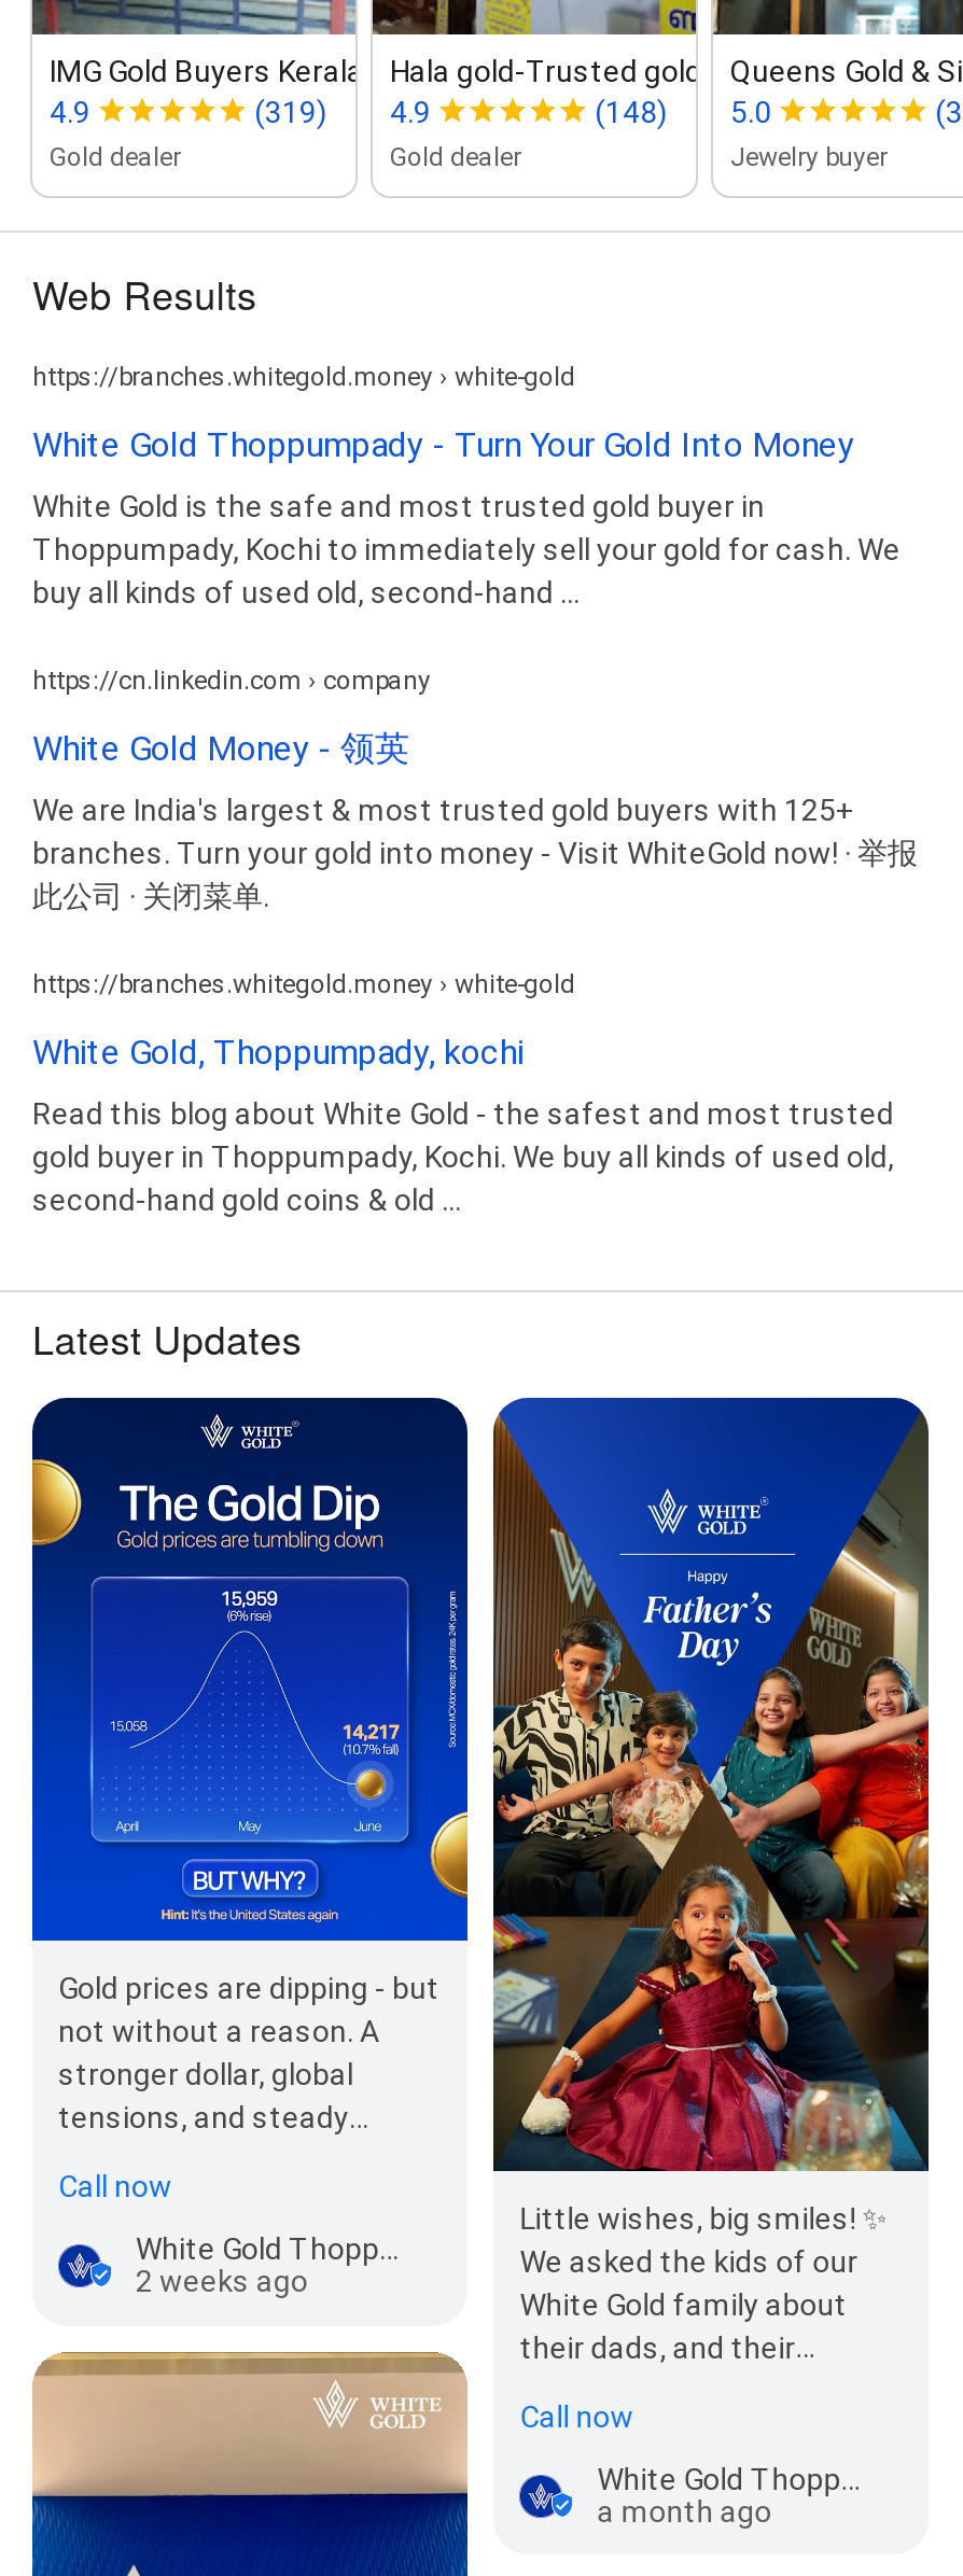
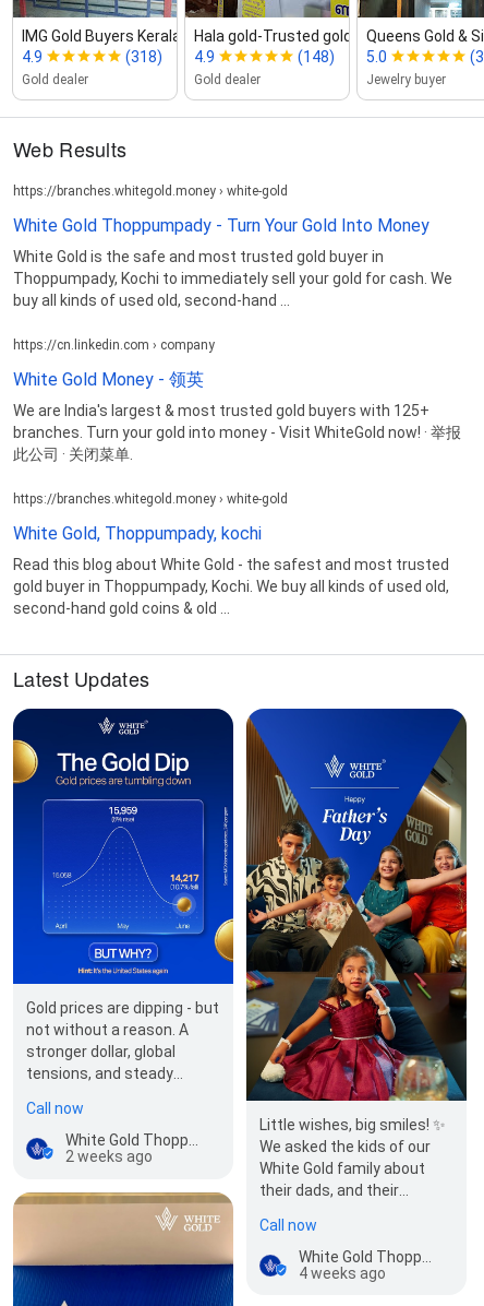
- (319) 4.9
+ (318) 4.9

- a month ago
+ 4 weeks ago
